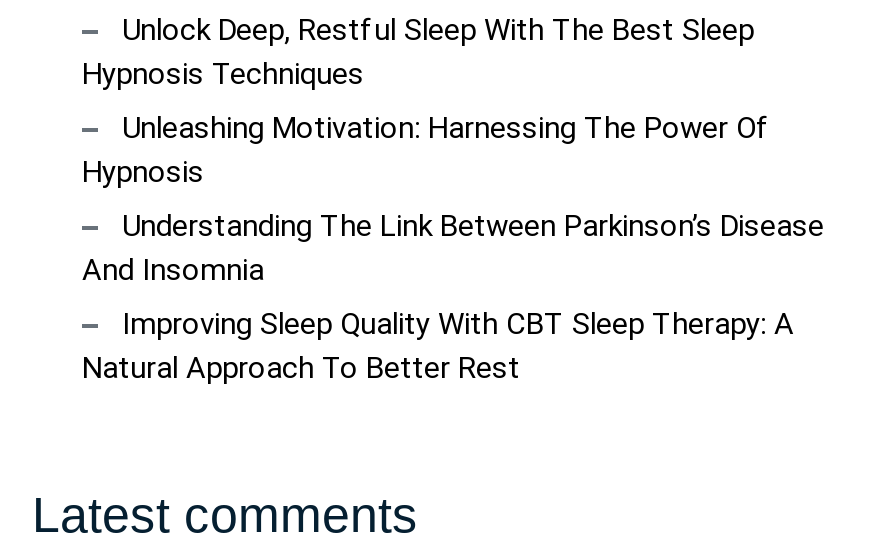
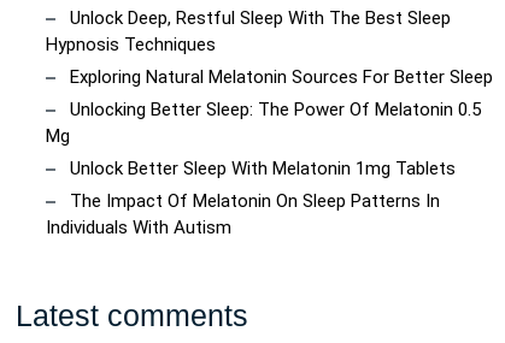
- Unleashing Motivation: Harnessing The Power Of
- Hypnosis
- Understanding The Link Between Parkinson’s Disease
- And Insomnia
- Improving Sleep Quality With CBT Sleep Therapy: A
- Natural Approach To Better Rest
+ Exploring Natural Melatonin Sources For Better Sleep
+ Unlocking Better Sleep: The Power Of Melatonin 0.5
+ Mg
+ Unlock Better Sleep With Melatonin 1mg Tablets
+ The Impact Of Melatonin On Sleep Patterns In
+ Individuals With Autism
